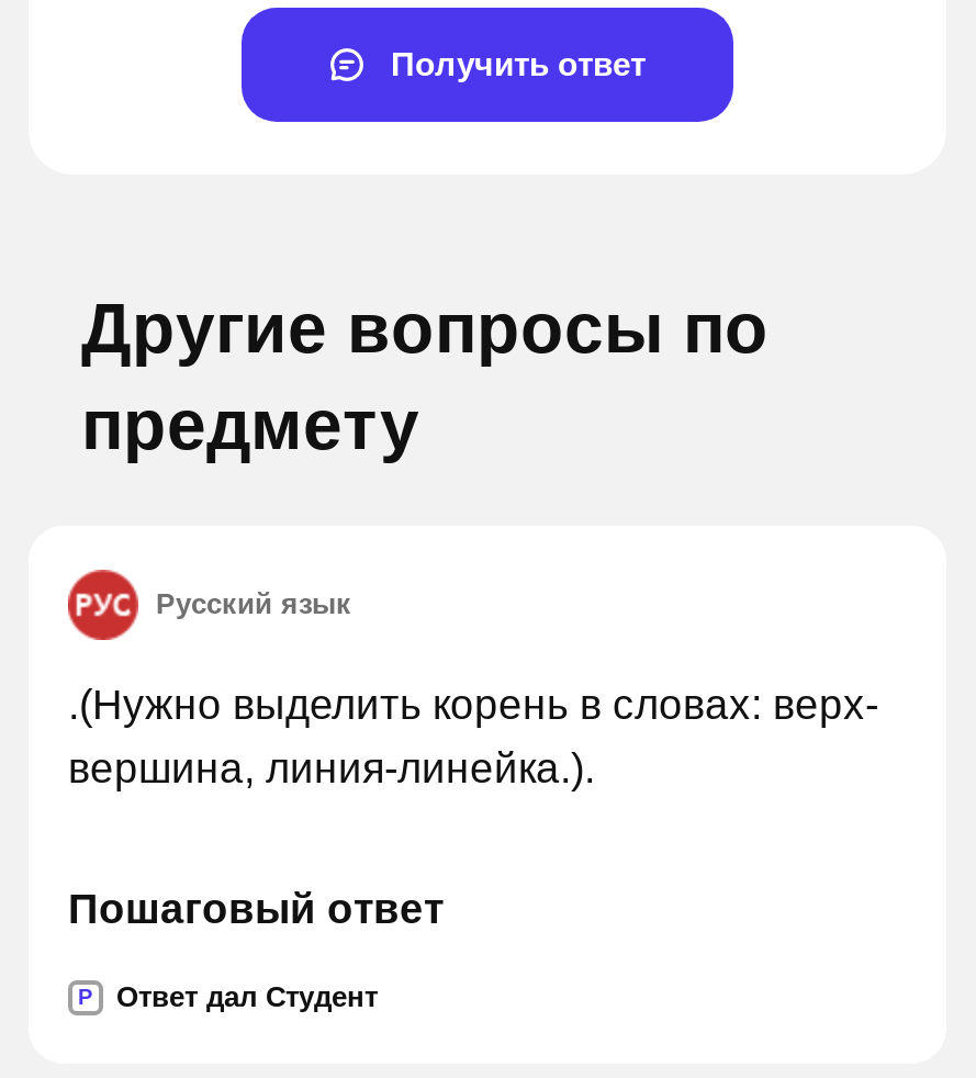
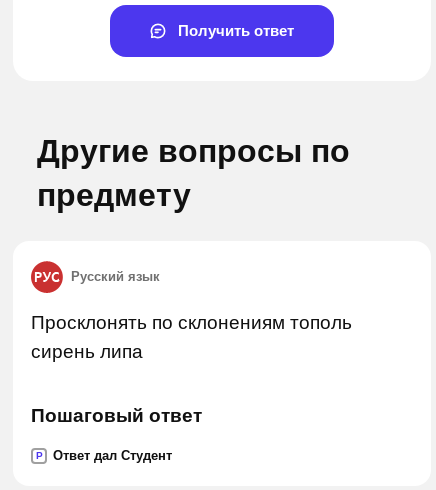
- .(Нужно выделить корень в словах: верх-
- вершина, линия-линейка.).
+ Просклонять по склонениям тополь
+ сирень липа
